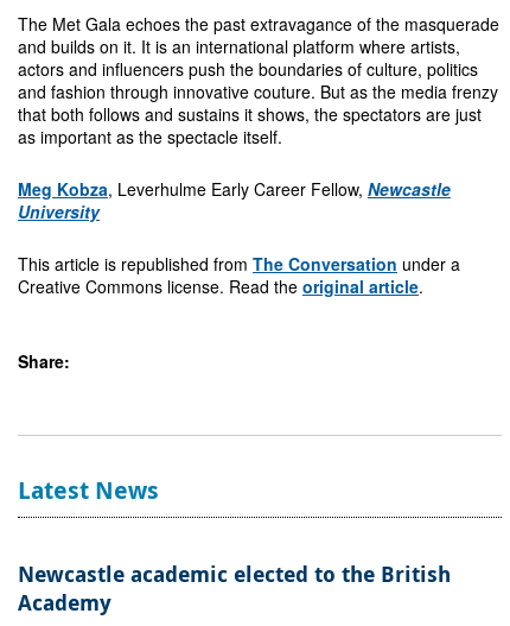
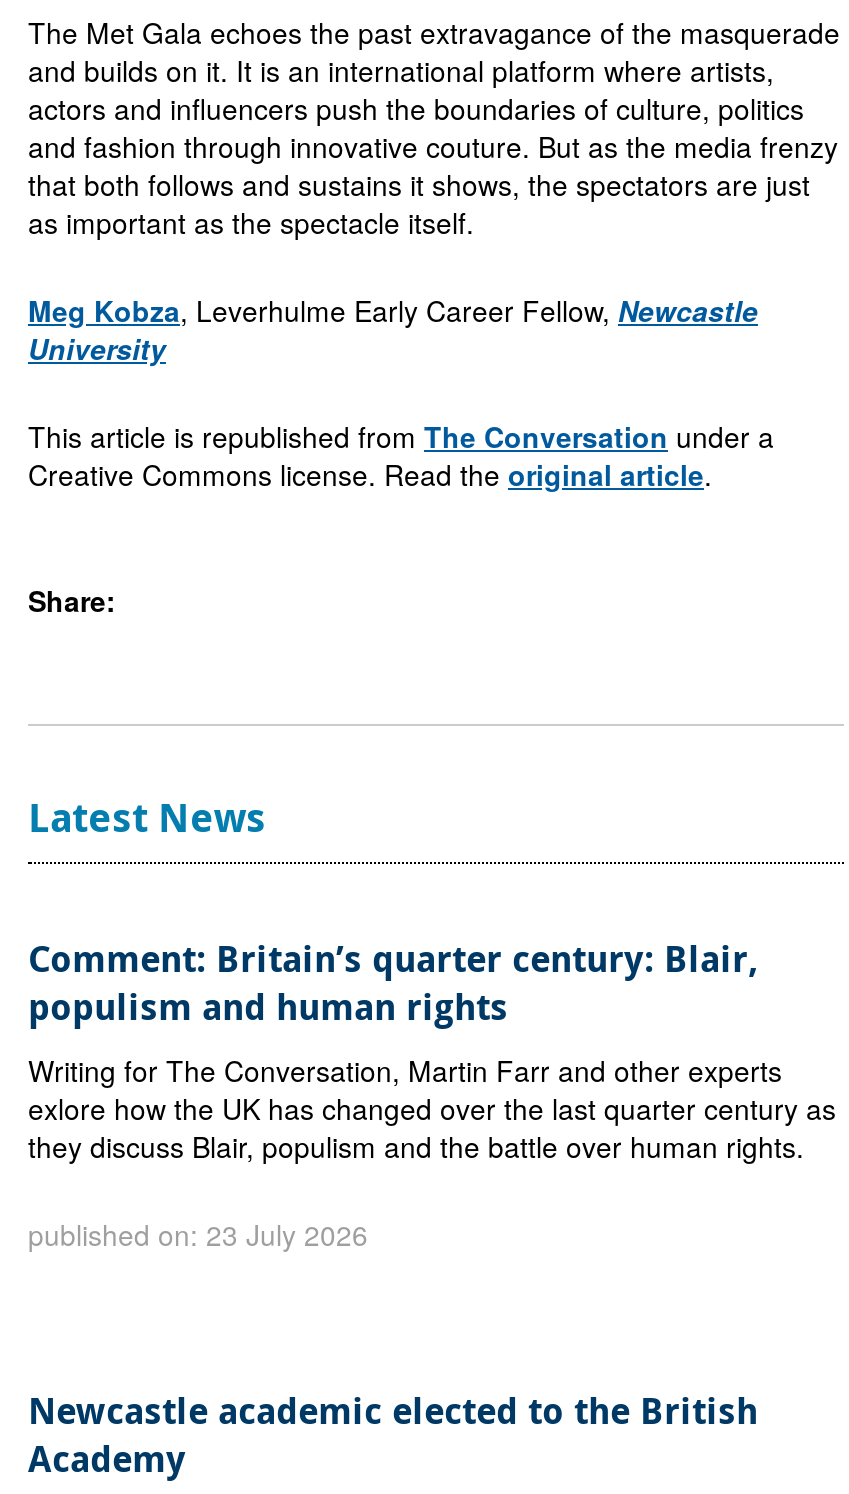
+ Comment: Britain’s quarter century: Blair,
+ populism and human rights
+ Writing for The Conversation, Martin Farr and other experts
+ exlore how the UK has changed over the last quarter century as
+ they discuss Blair, populism and the battle over human rights.
+ published on: 23 July 2026
